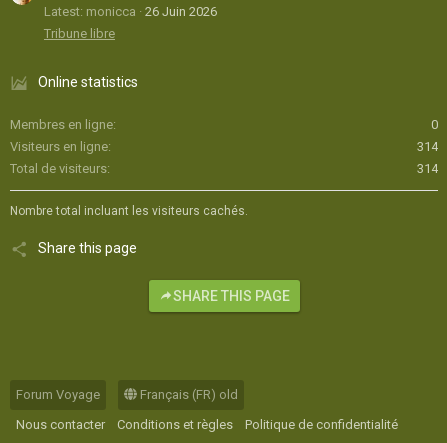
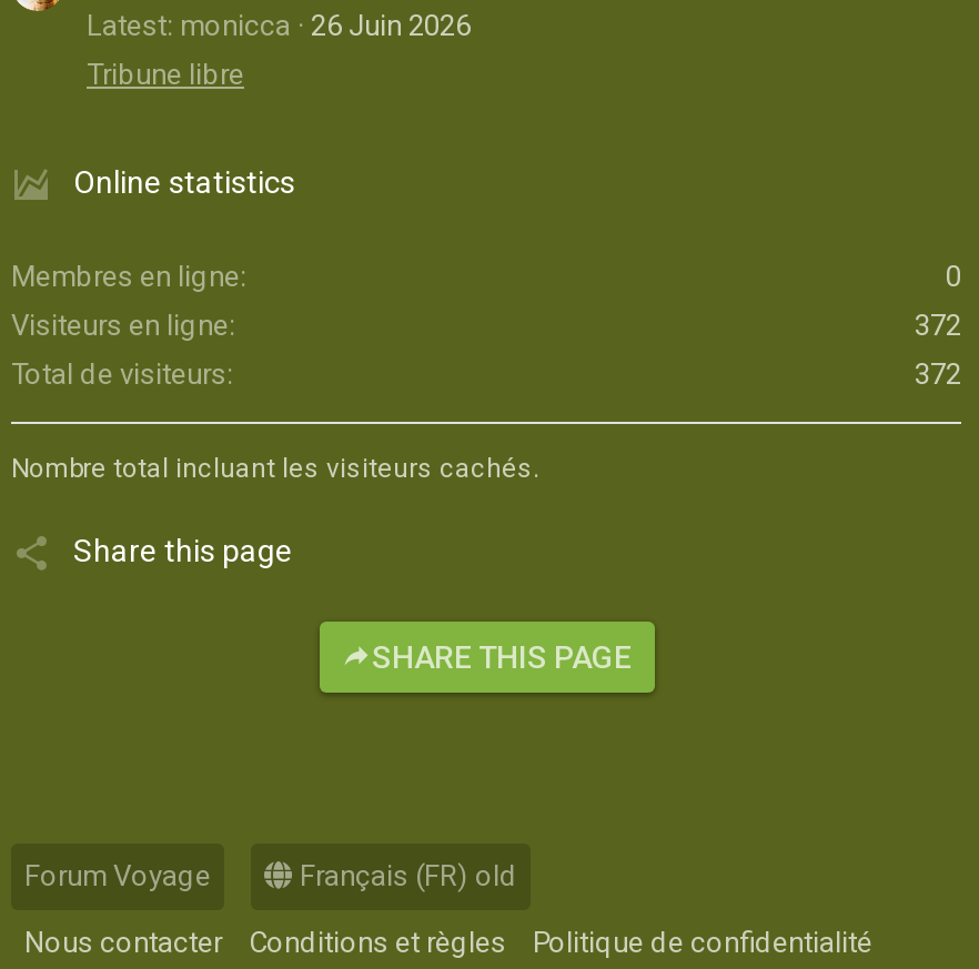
- 314
+ 372

- 314
+ 372
